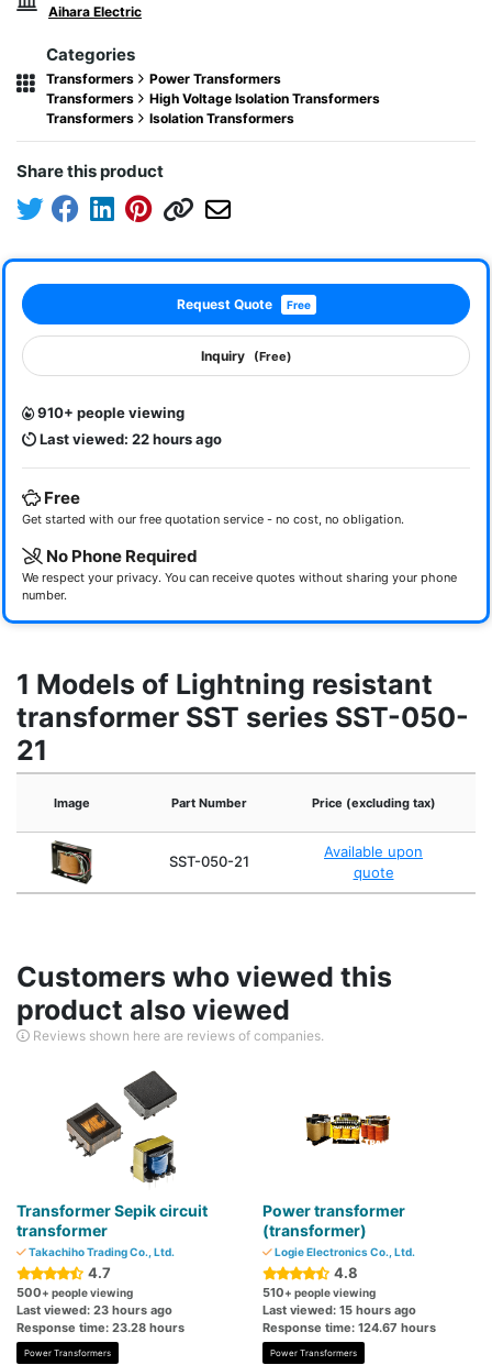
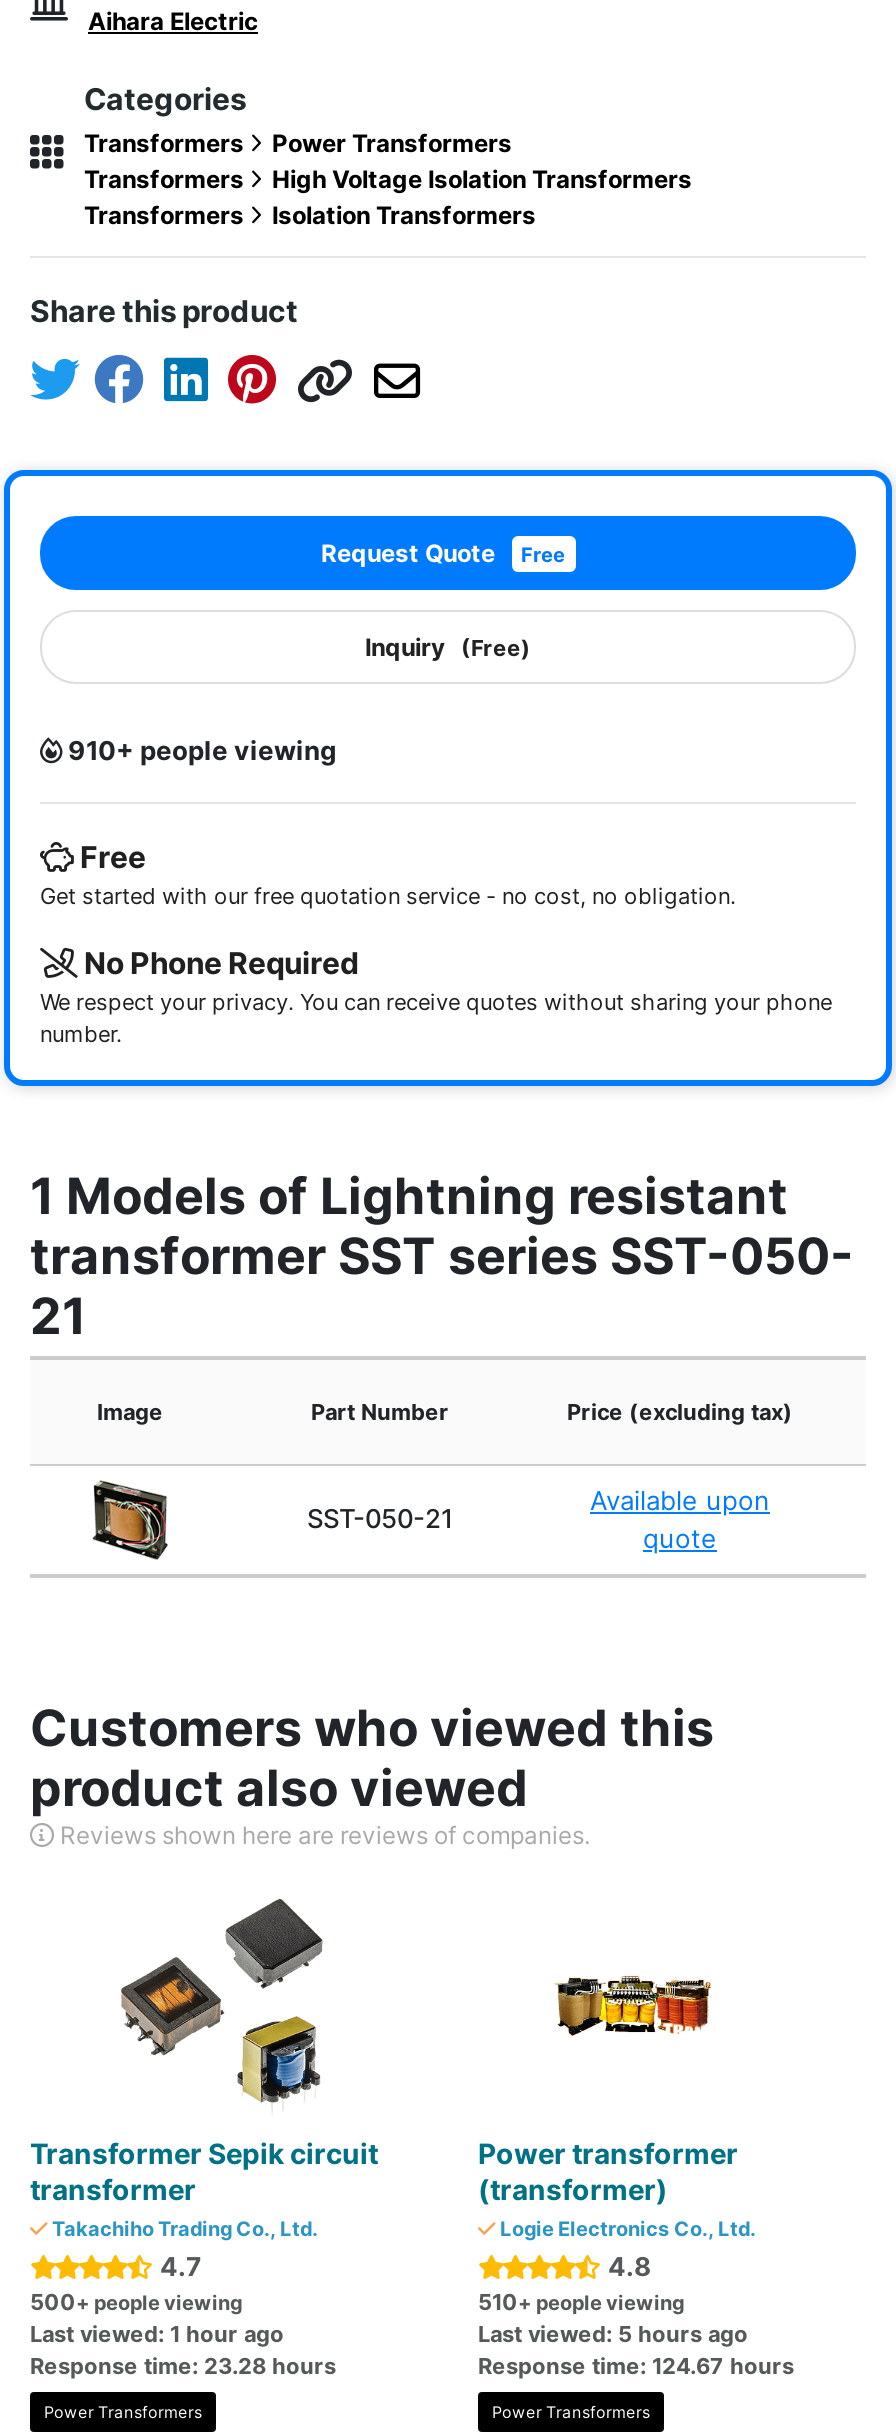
- Last viewed: 22 hours ago

- Last viewed: 23 hours ago
+ Last viewed: 1 hour ago

- Last viewed: 15 hours ago
+ Last viewed: 5 hours ago
